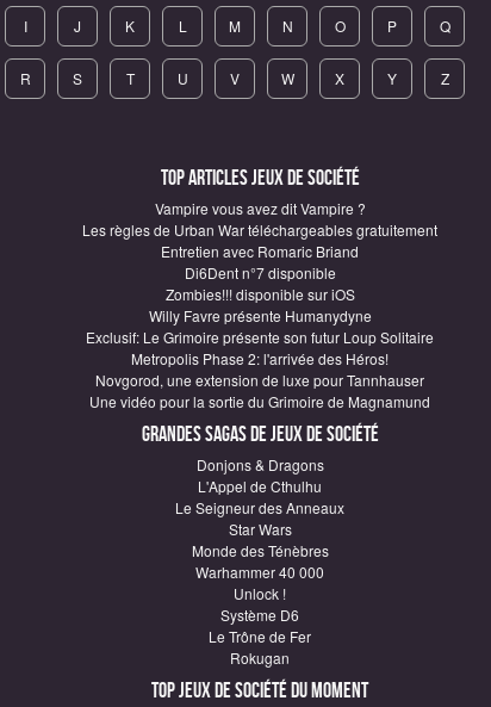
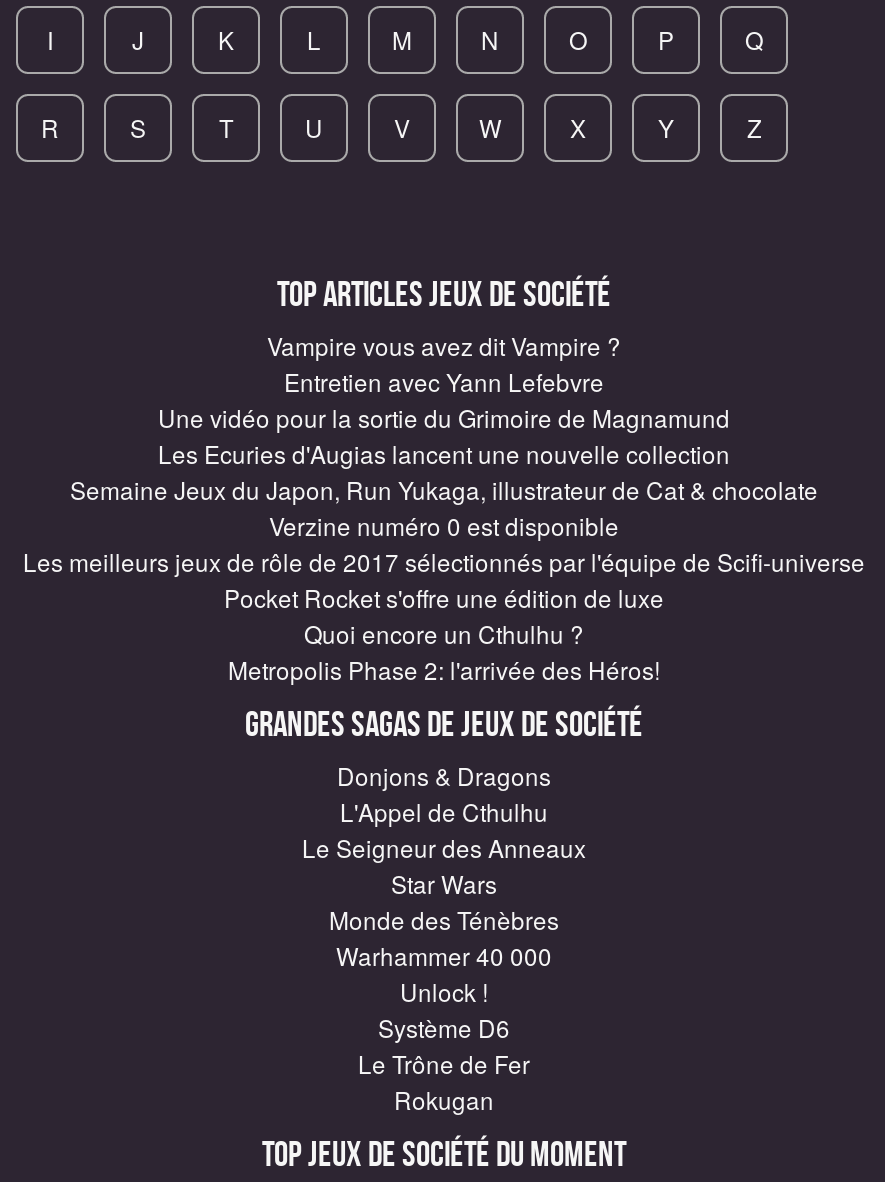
- Les règles de Urban War téléchargeables gratuitement
- Entretien avec Romaric Briand
- Di6Dent n°7 disponible
- Zombies!!! disponible sur iOS
- Willy Favre présente Humanydyne
- Exclusif: Le Grimoire présente son futur Loup Solitaire
+ Entretien avec Yann Lefebvre
+ Les Ecuries d'Augias lancent une nouvelle collection
+ Semaine Jeux du Japon, Run Yukaga, illustrateur de Cat & chocolate
+ Verzine numéro 0 est disponible
+ Les meilleurs jeux de rôle de 2017 sélectionnés par l'équipe de Scifi-universe
+ Pocket Rocket s'offre une édition de luxe
+ Quoi encore un Cthulhu ?

moved down: Metropolis Phase 2: l'arrivée des Héros!

- Novgorod, une extension de luxe pour Tannhauser

moved up: Une vidéo pour la sortie du Grimoire de Magnamund
